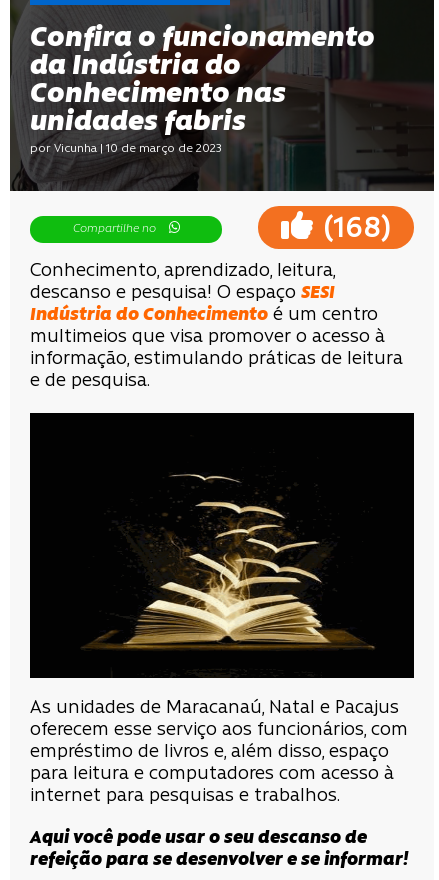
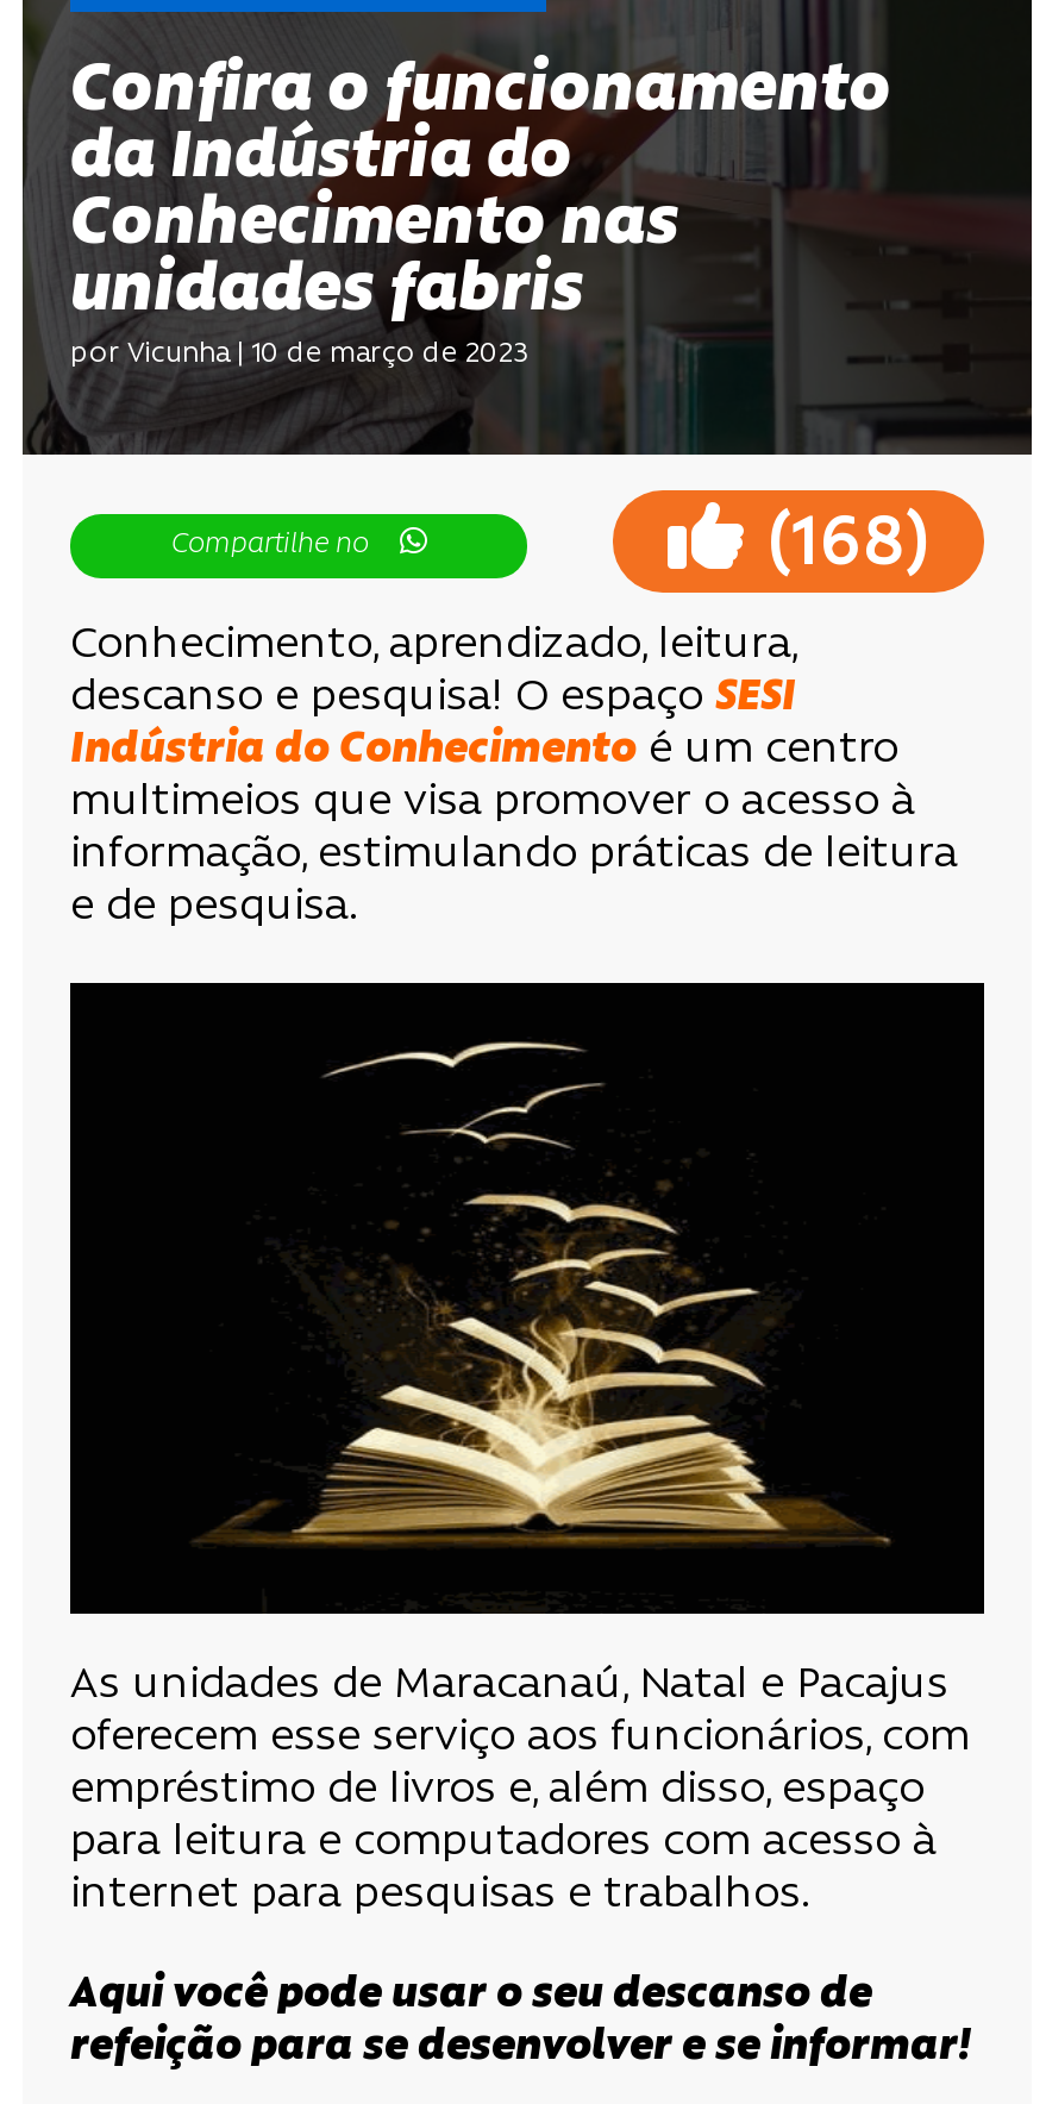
+ [image]
